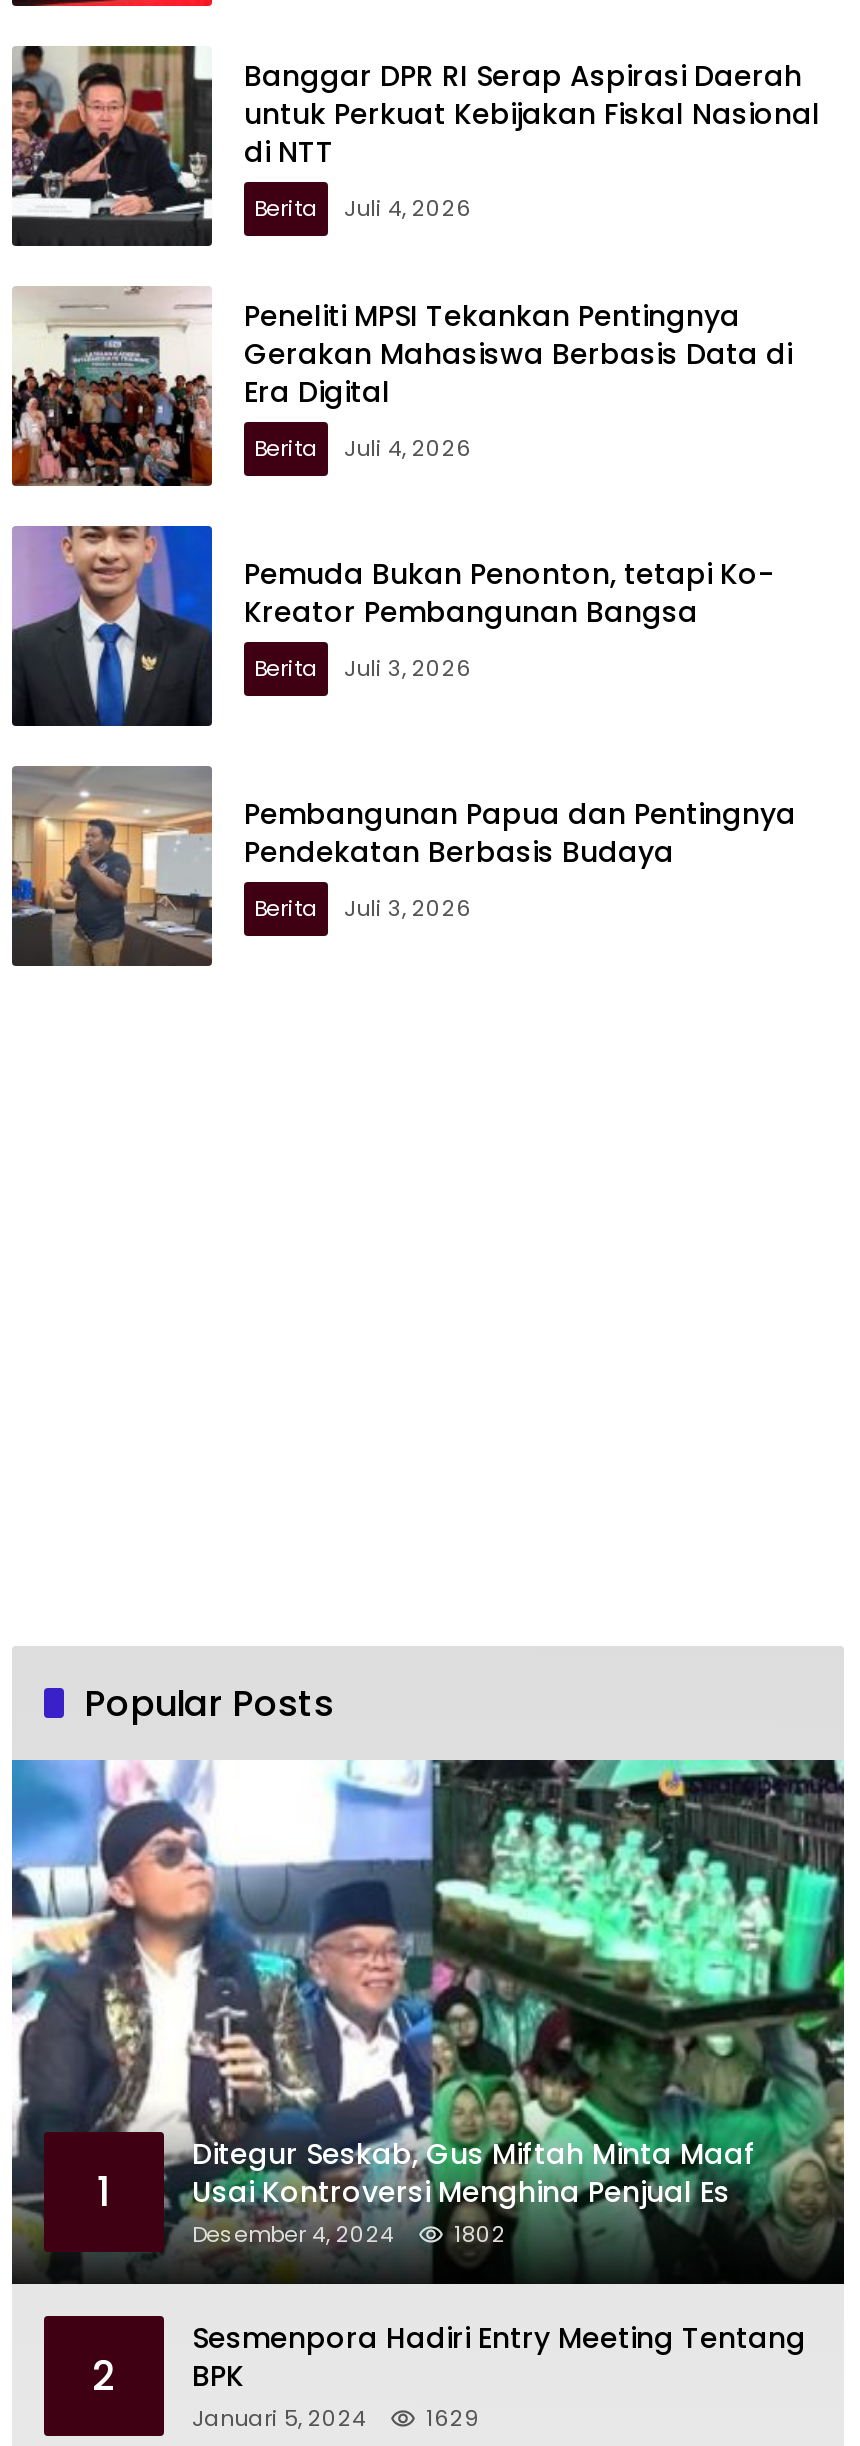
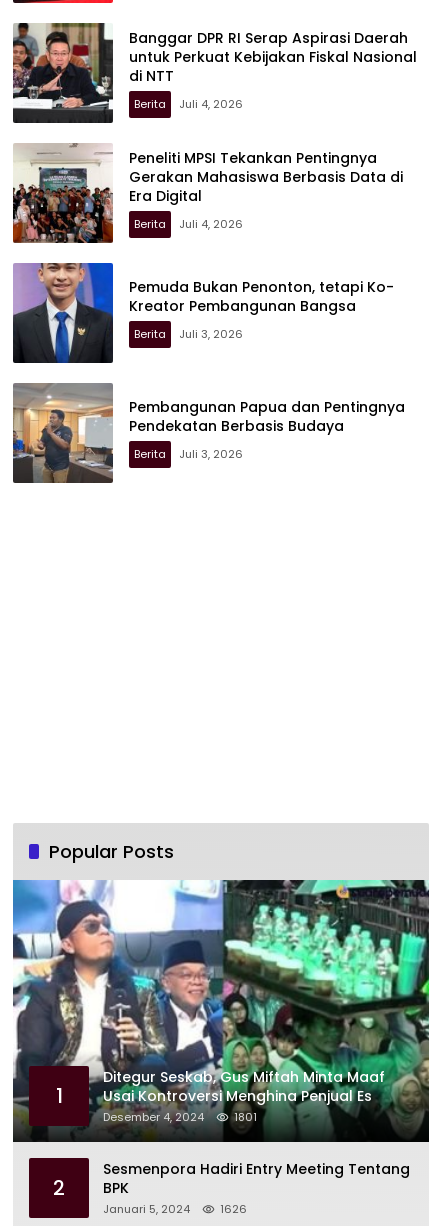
- Desember 4, 2024 1802
+ Desember 4, 2024 1801

- Januari 5, 2024 1629
+ Januari 5, 2024 1626
